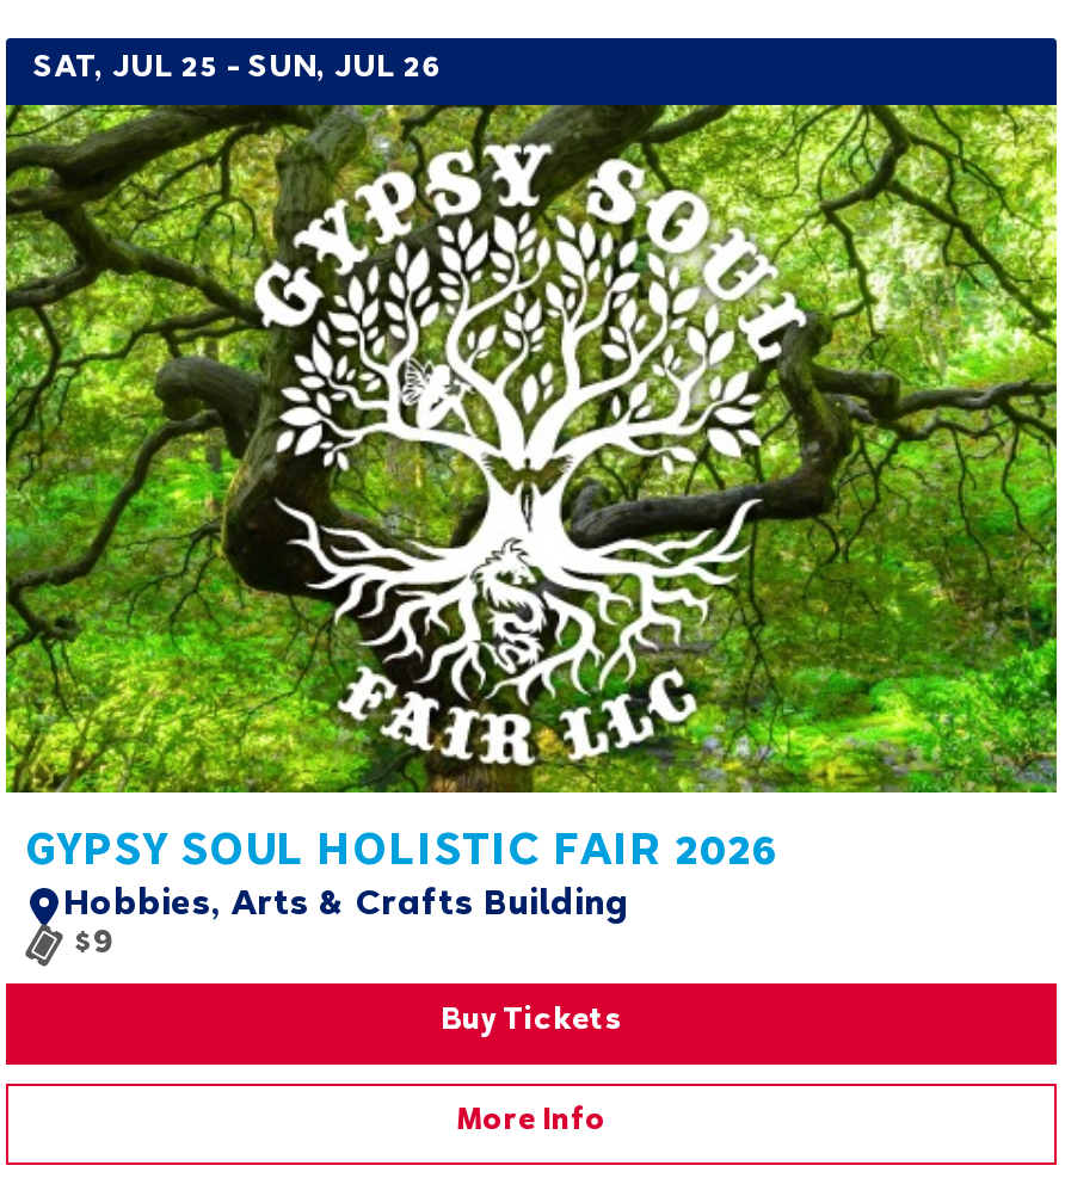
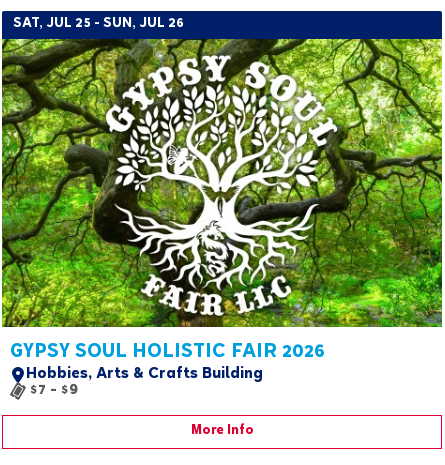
- $9
- Buy Tickets
+ $7 - $9
